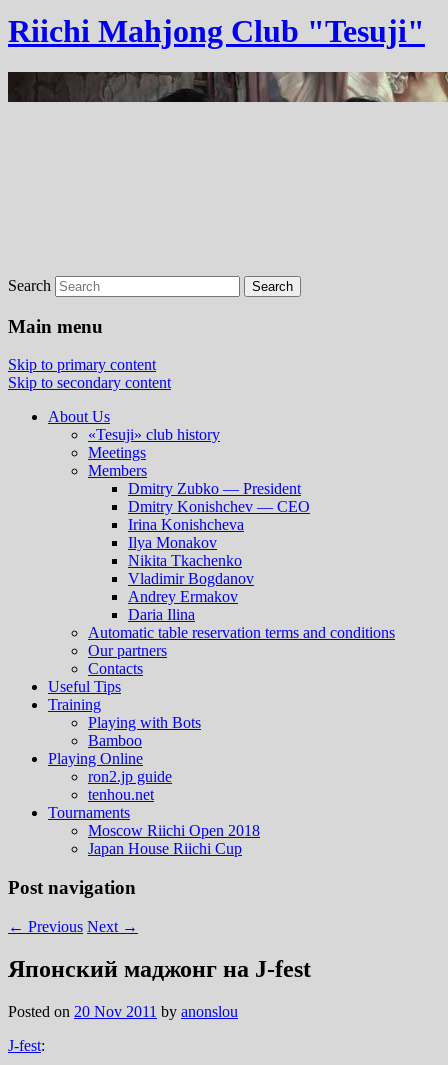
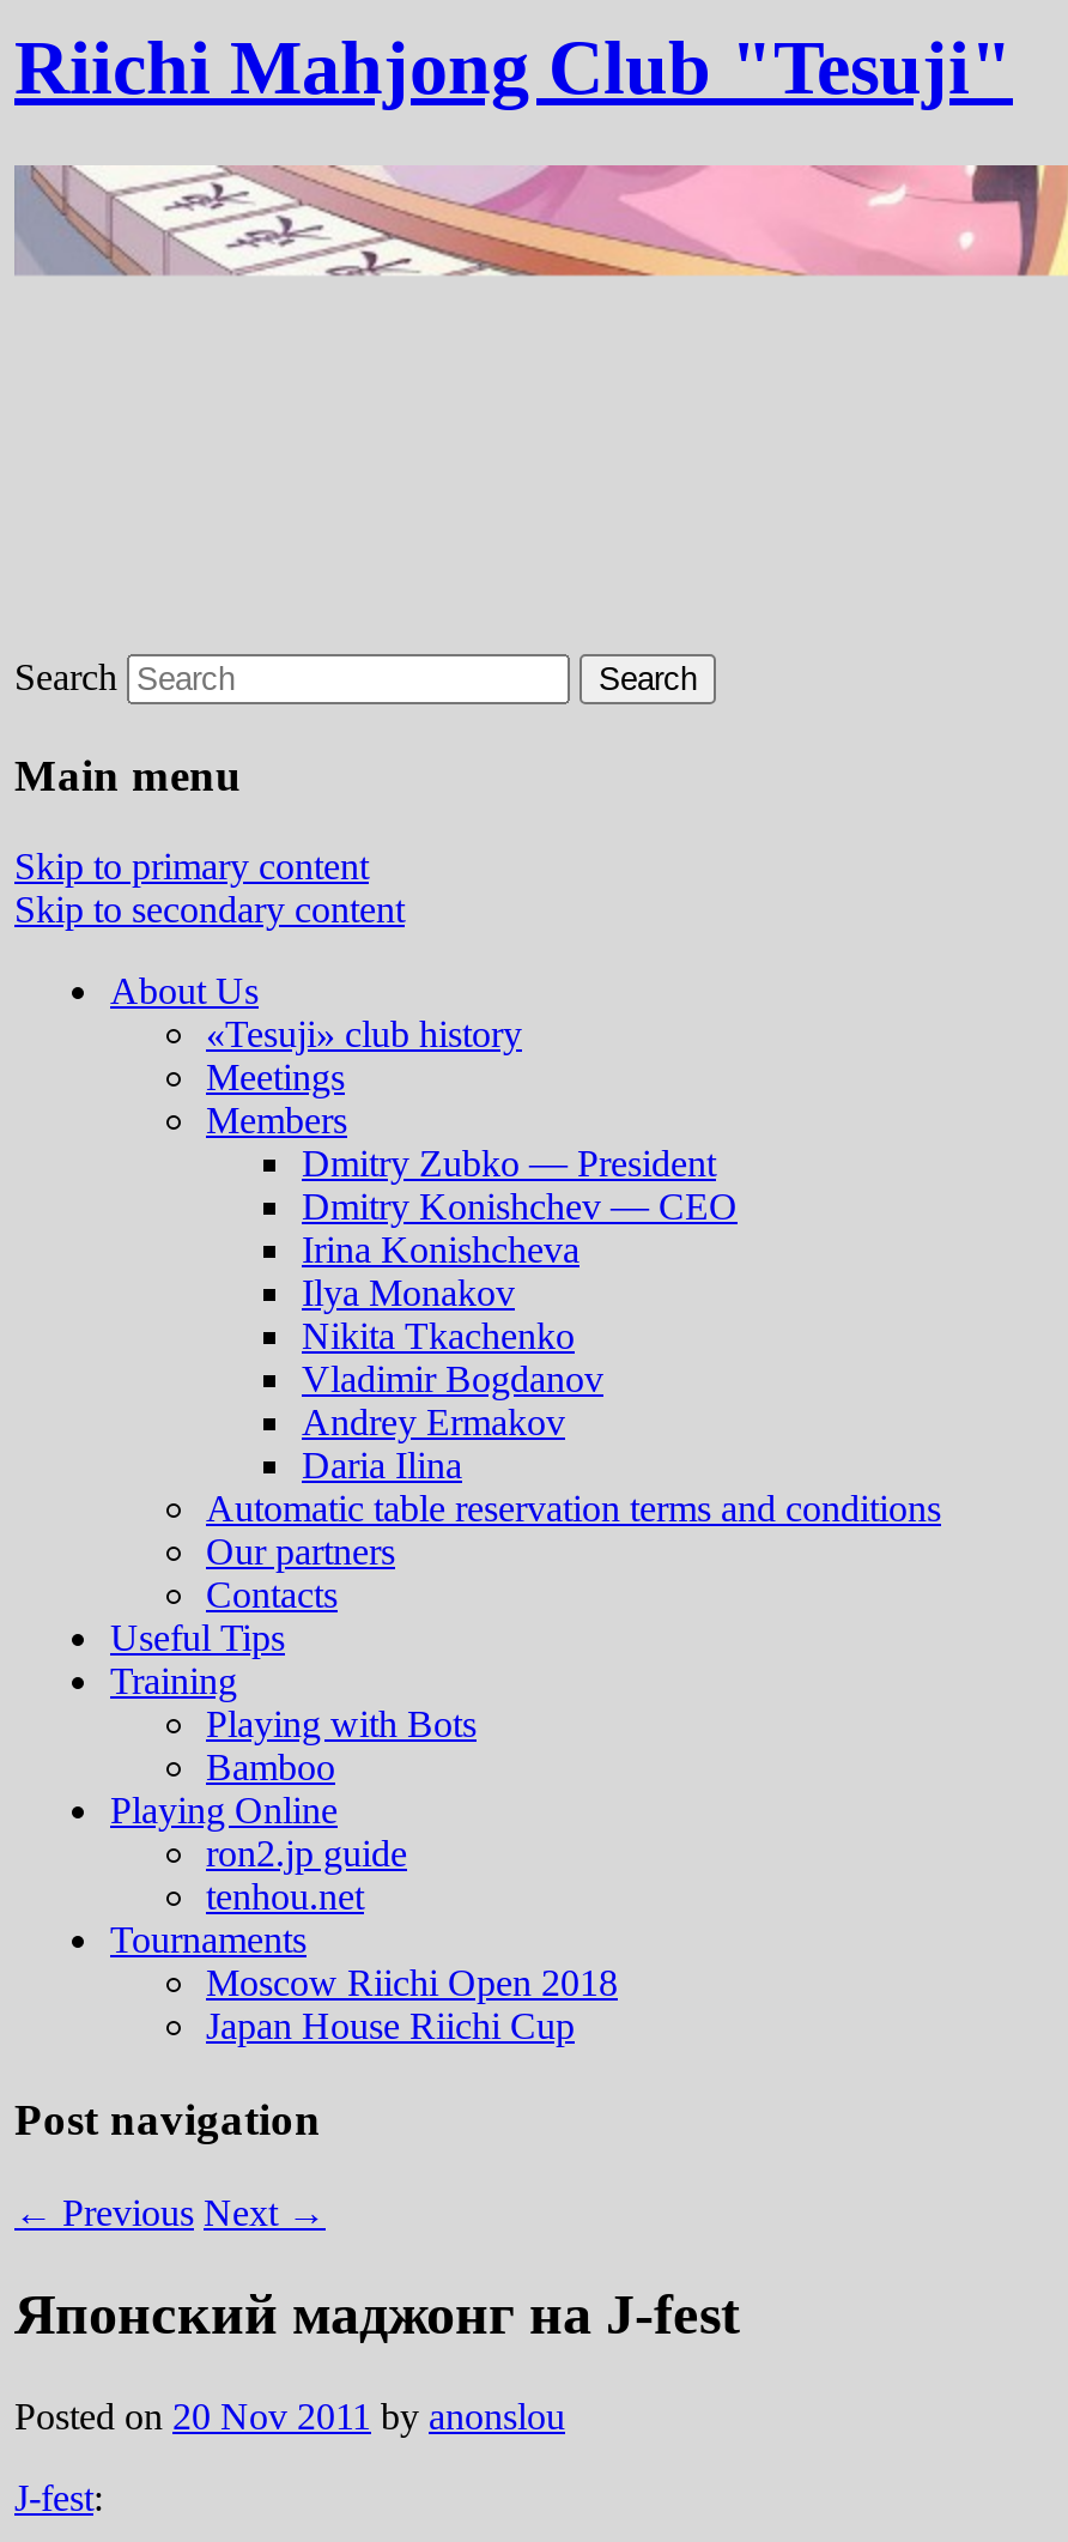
- [image]
+ [image]
